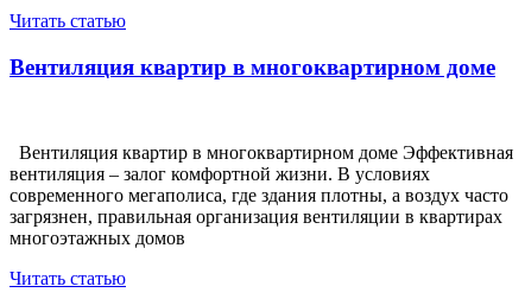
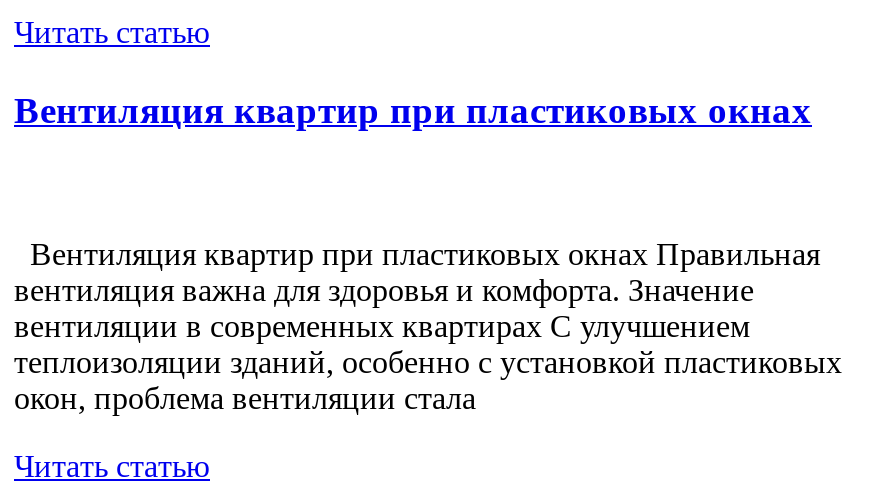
- Вентиляция квартир в многоквартирном доме
+ Вентиляция квартир при пластиковых окнах

- Вентиляция квартир в многоквартирном доме Эффективная
- вентиляция – залог комфортной жизни. В условиях
- современного мегаполиса, где здания плотны, а воздух часто
- загрязнен, правильная организация вентиляции в квартирах
- многоэтажных домов
+ Вентиляция квартир при пластиковых окнах Правильная
+ вентиляция важна для здоровья и комфорта. Значение
+ вентиляции в современных квартирах С улучшением
+ теплоизоляции зданий, особенно с установкой пластиковых
+ окон, проблема вентиляции стала
